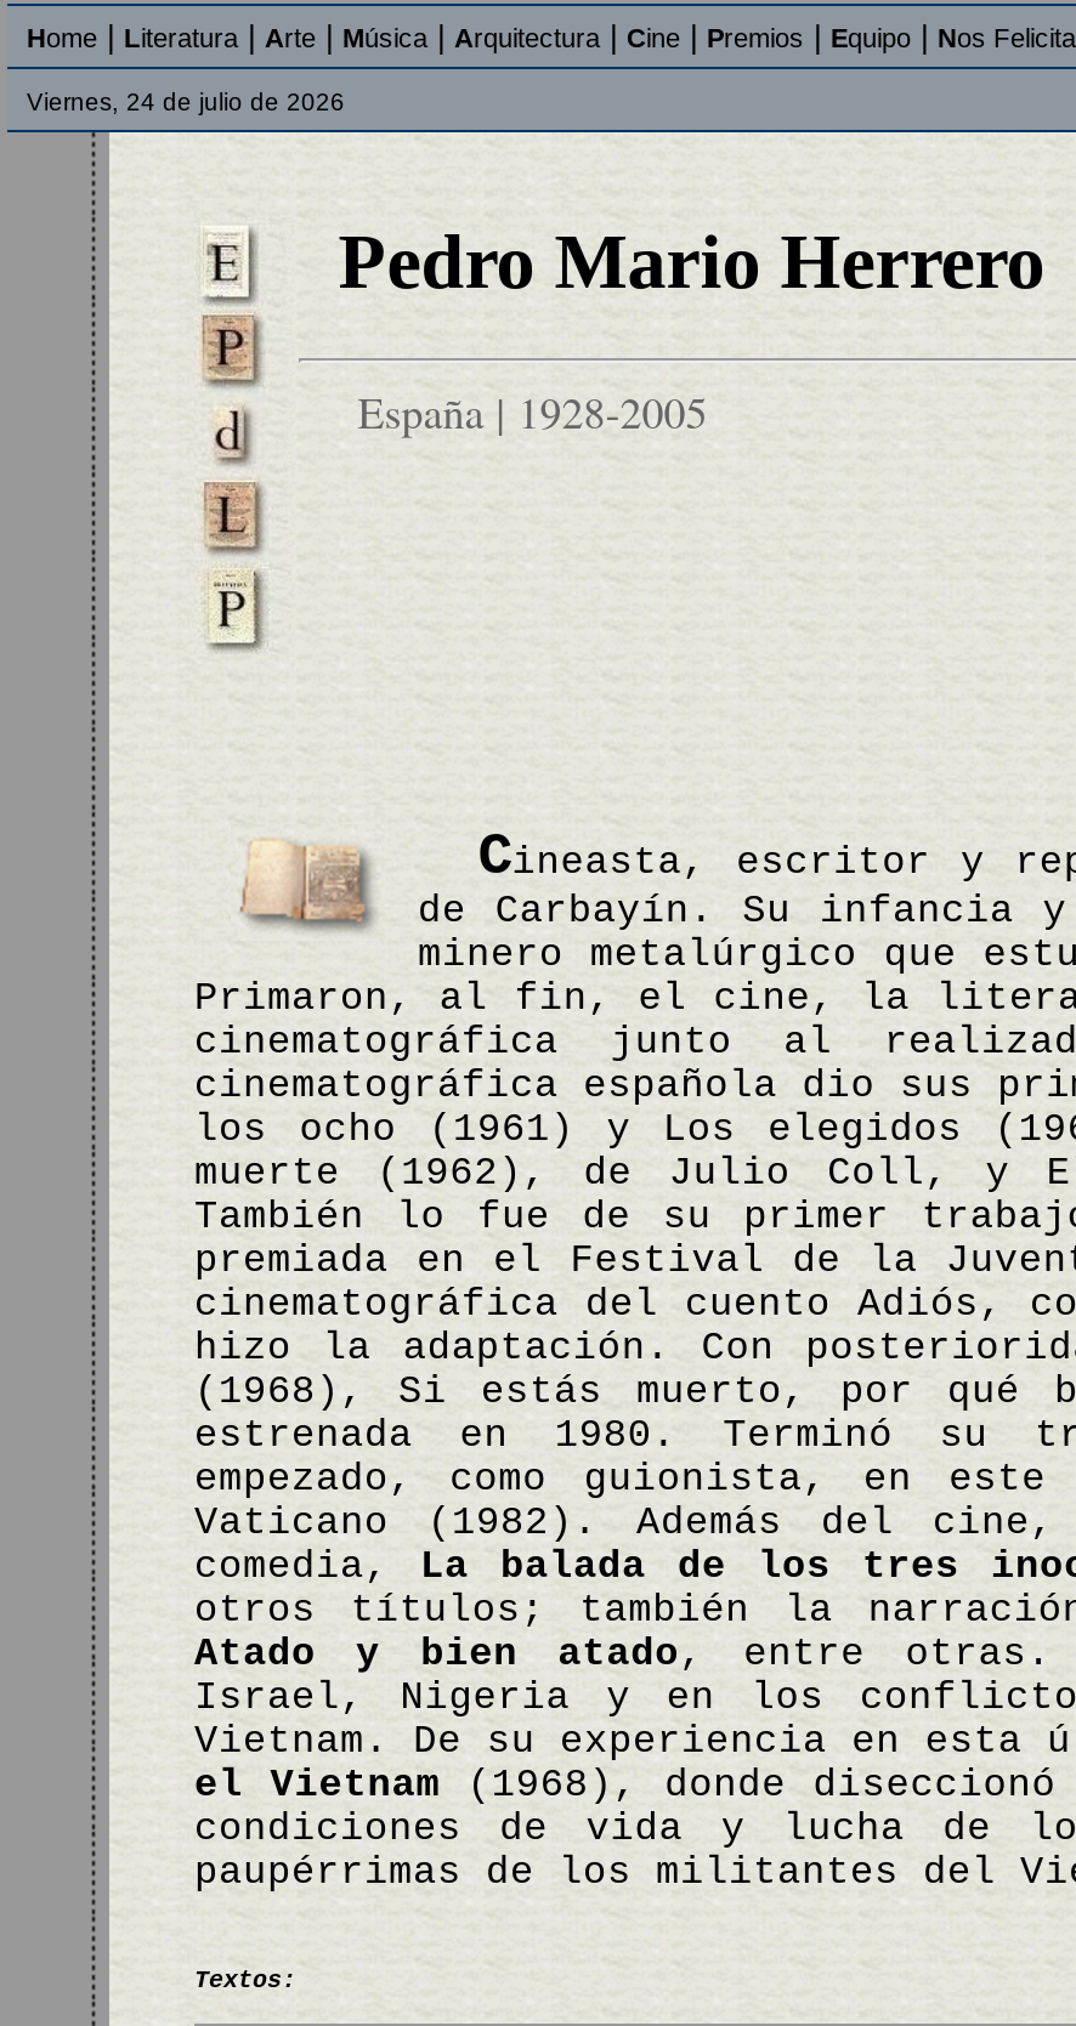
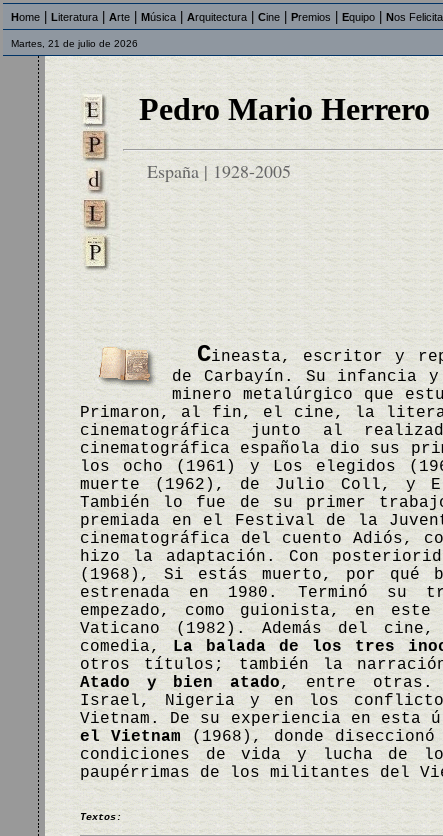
- Viernes, 24 de julio de 2026
+ Martes, 21 de julio de 2026
